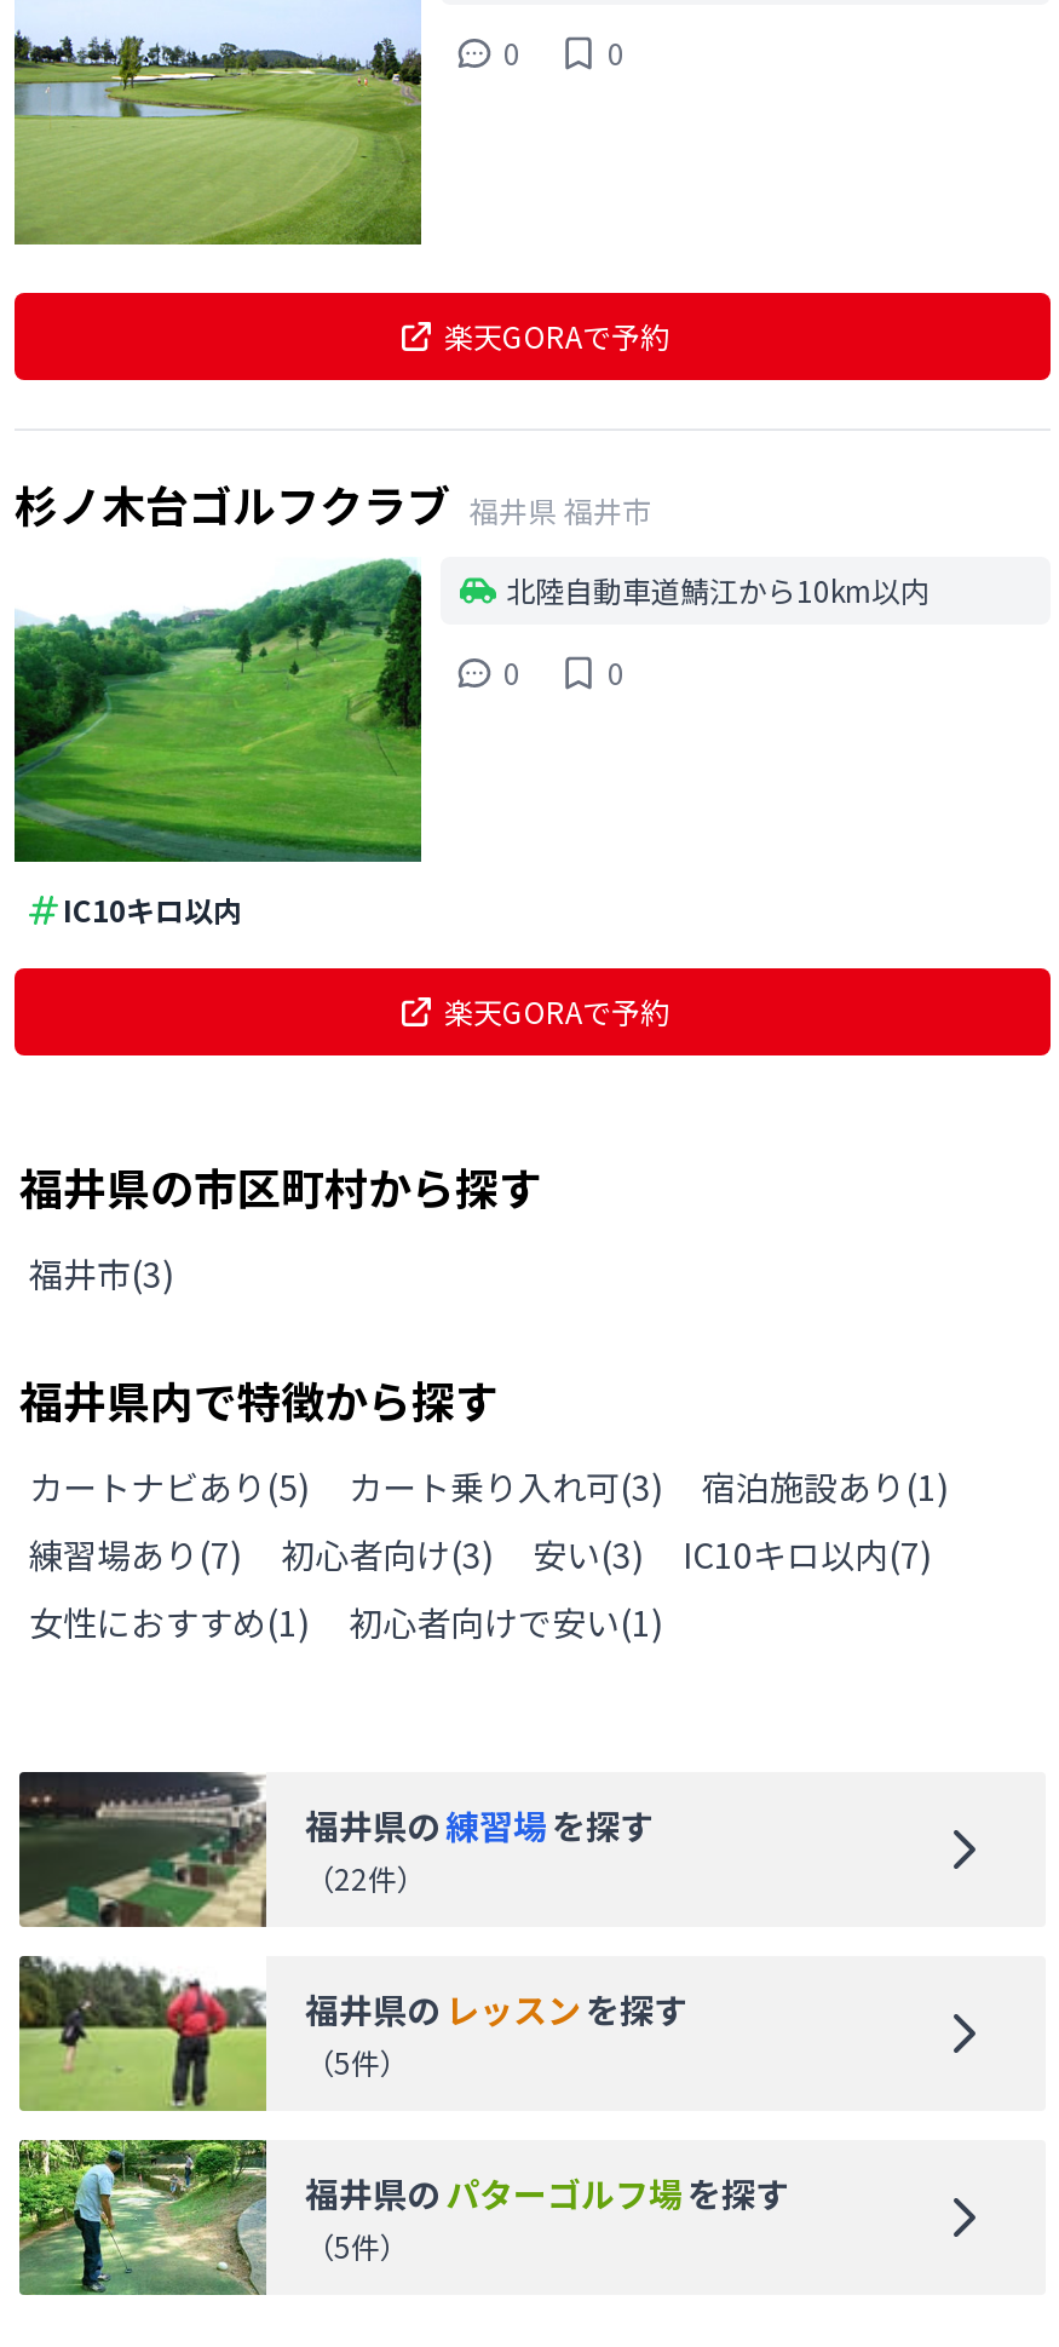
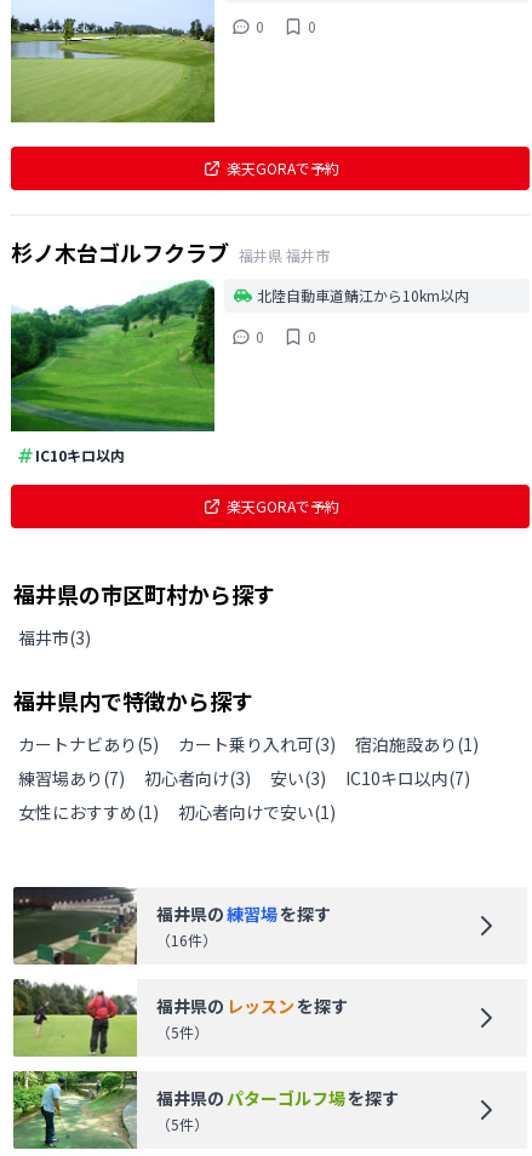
- （22件）
+ （16件）
